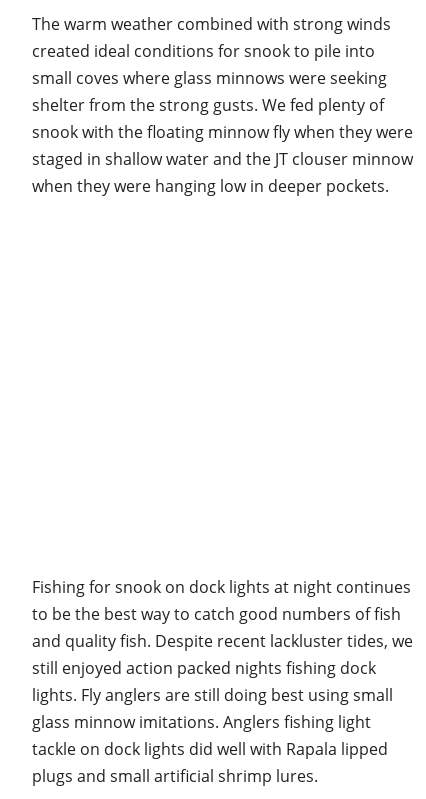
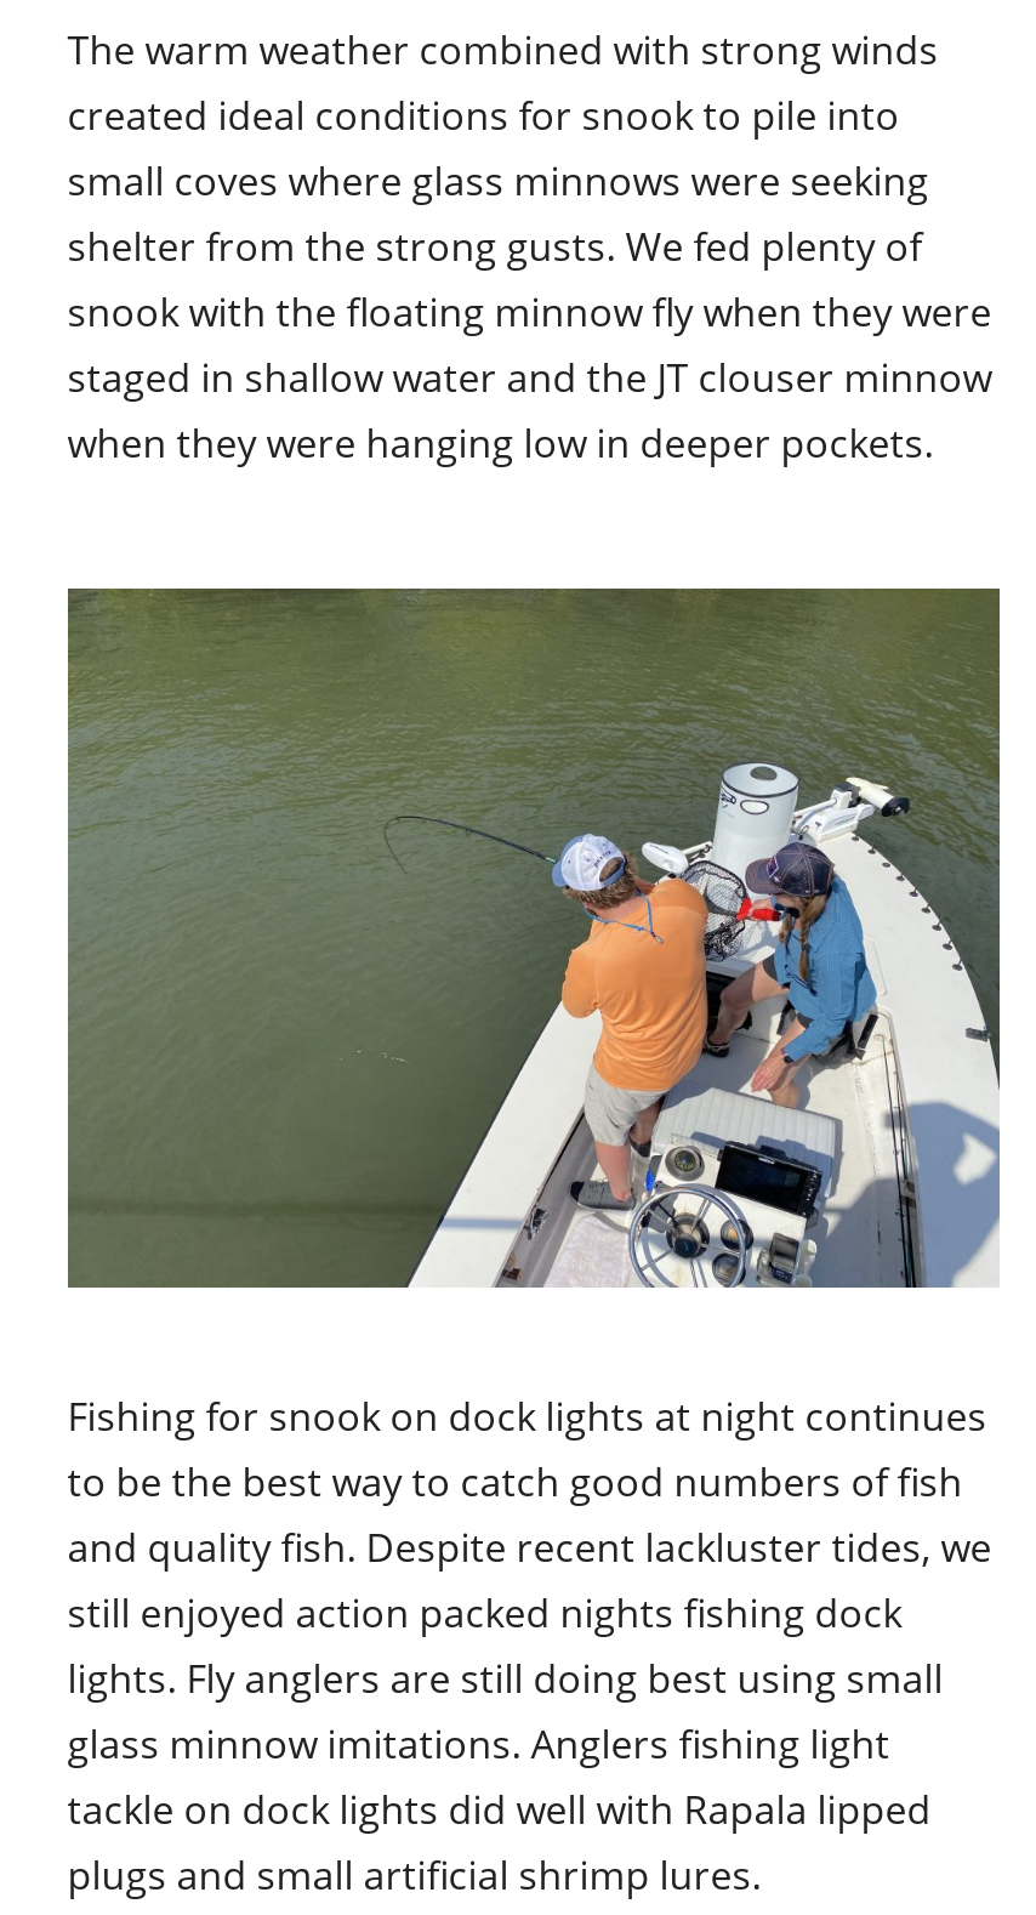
+ [image]
